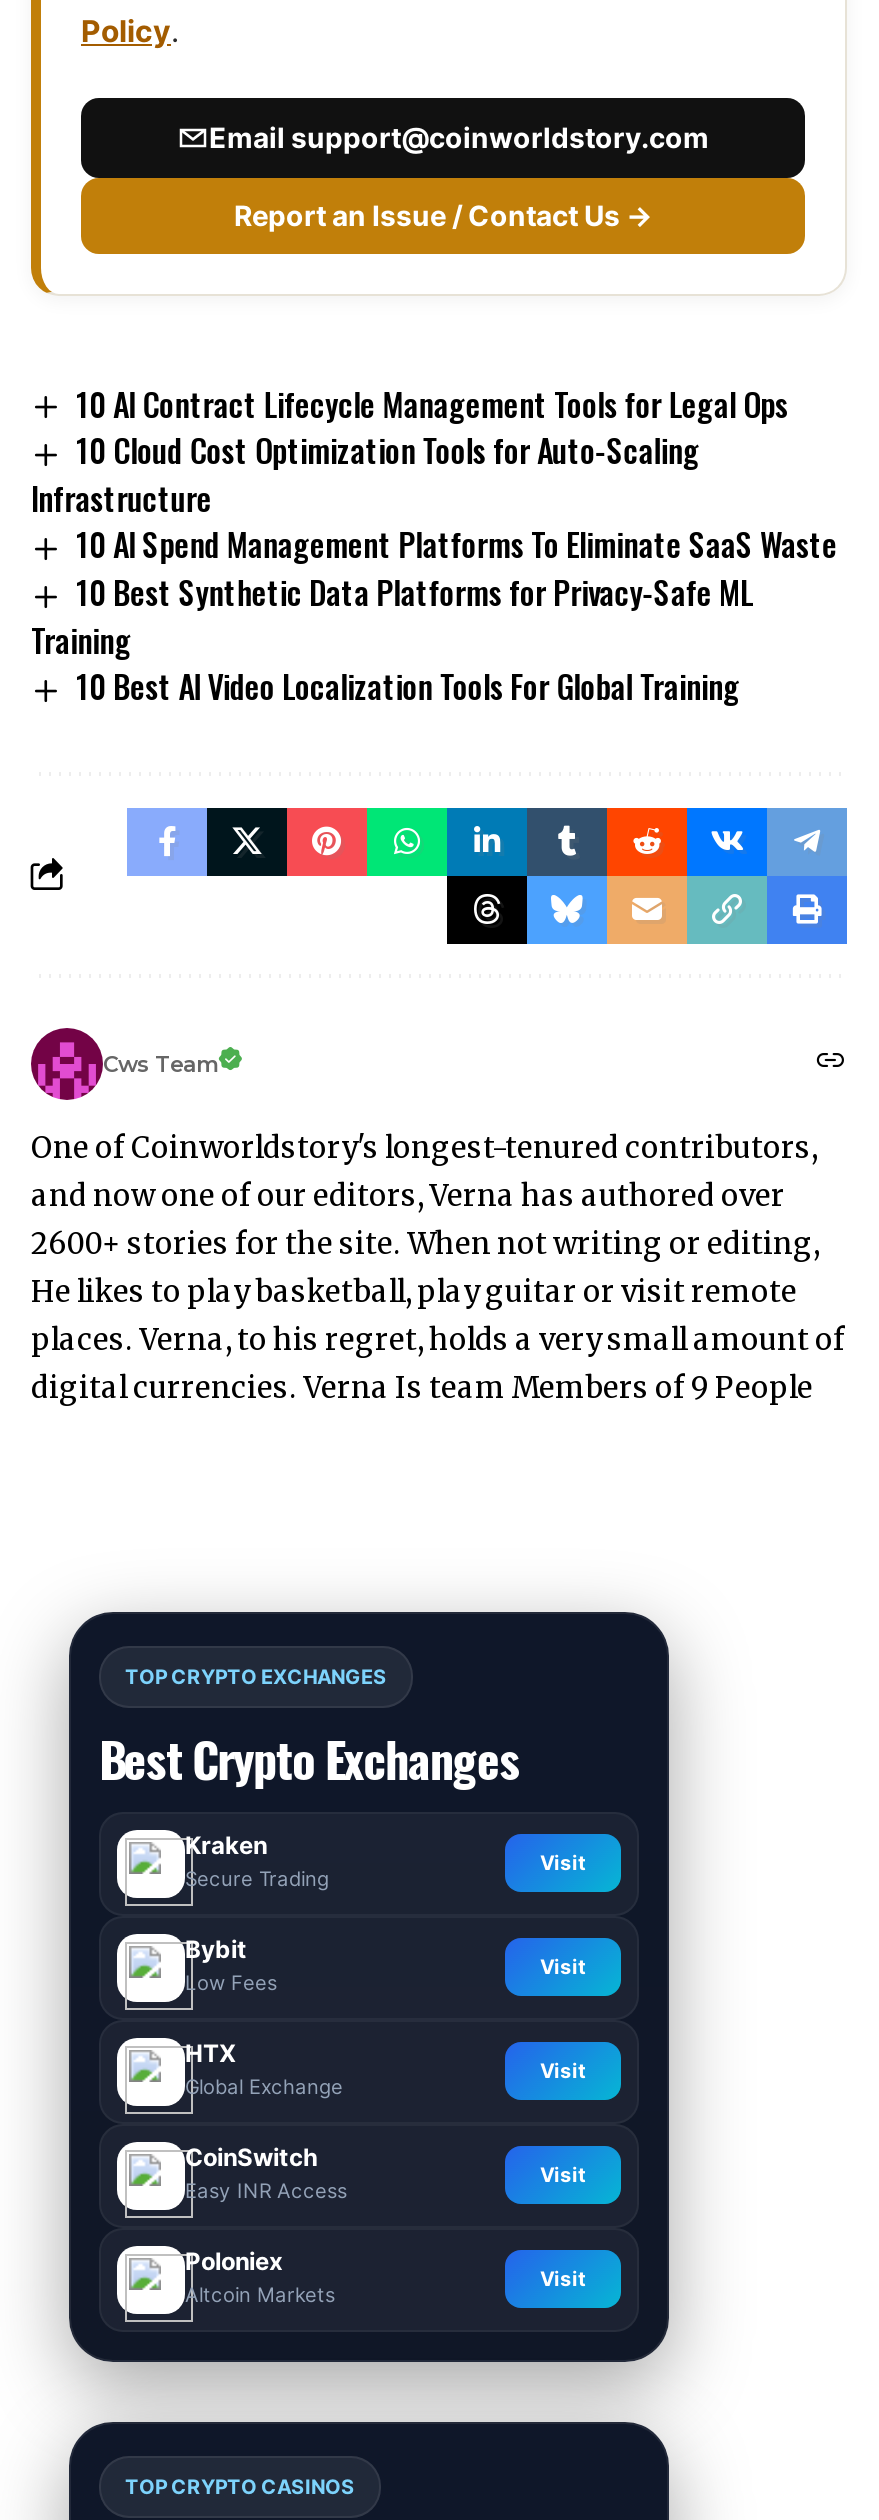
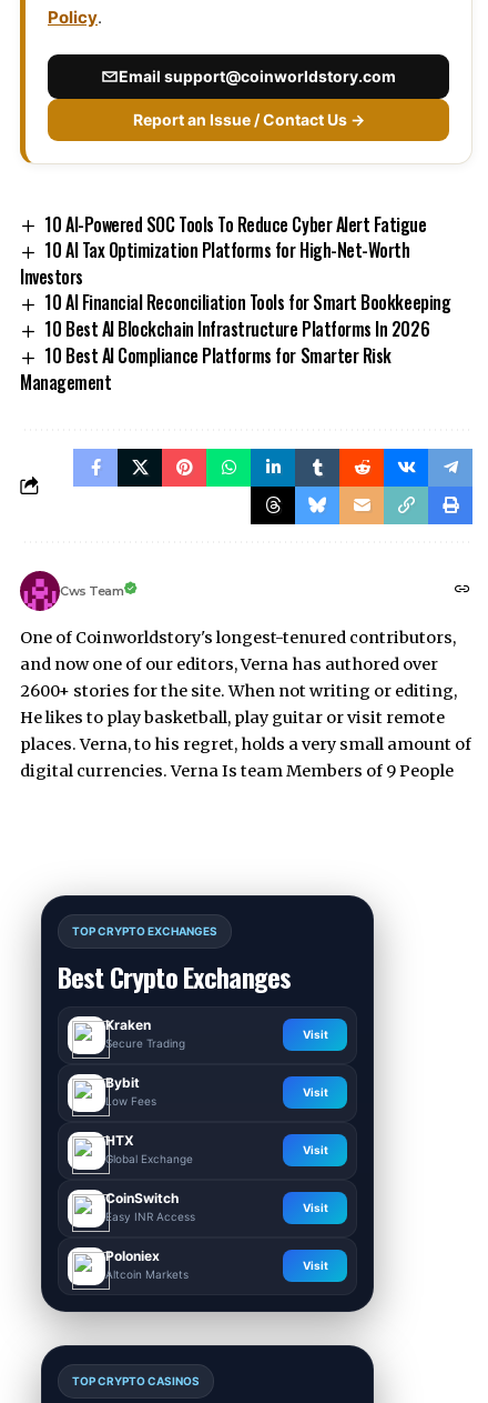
- 10 AI Contract Lifecycle Management Tools for Legal Ops
- 10 Cloud Cost Optimization Tools for Auto-Scaling
- Infrastructure
- 10 AI Spend Management Platforms To Eliminate SaaS Waste
- 10 Best Synthetic Data Platforms for Privacy-Safe ML
- Training
- 10 Best AI Video Localization Tools For Global Training
+ 10 AI-Powered SOC Tools To Reduce Cyber Alert Fatigue
+ 10 AI Tax Optimization Platforms for High-Net-Worth
+ Investors
+ 10 AI Financial Reconciliation Tools for Smart Bookkeeping
+ 10 Best AI Blockchain Infrastructure Platforms In 2026
+ 10 Best AI Compliance Platforms for Smarter Risk
+ Management
